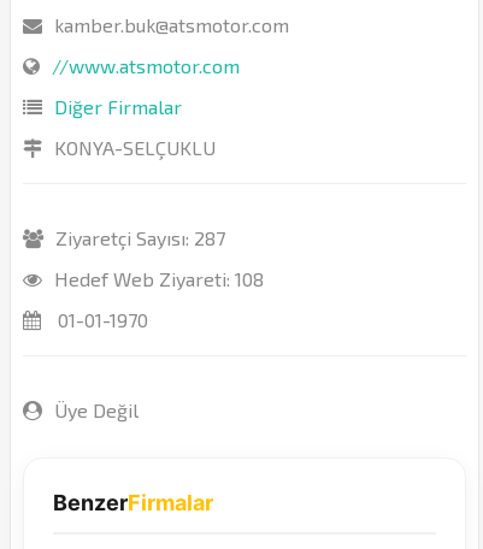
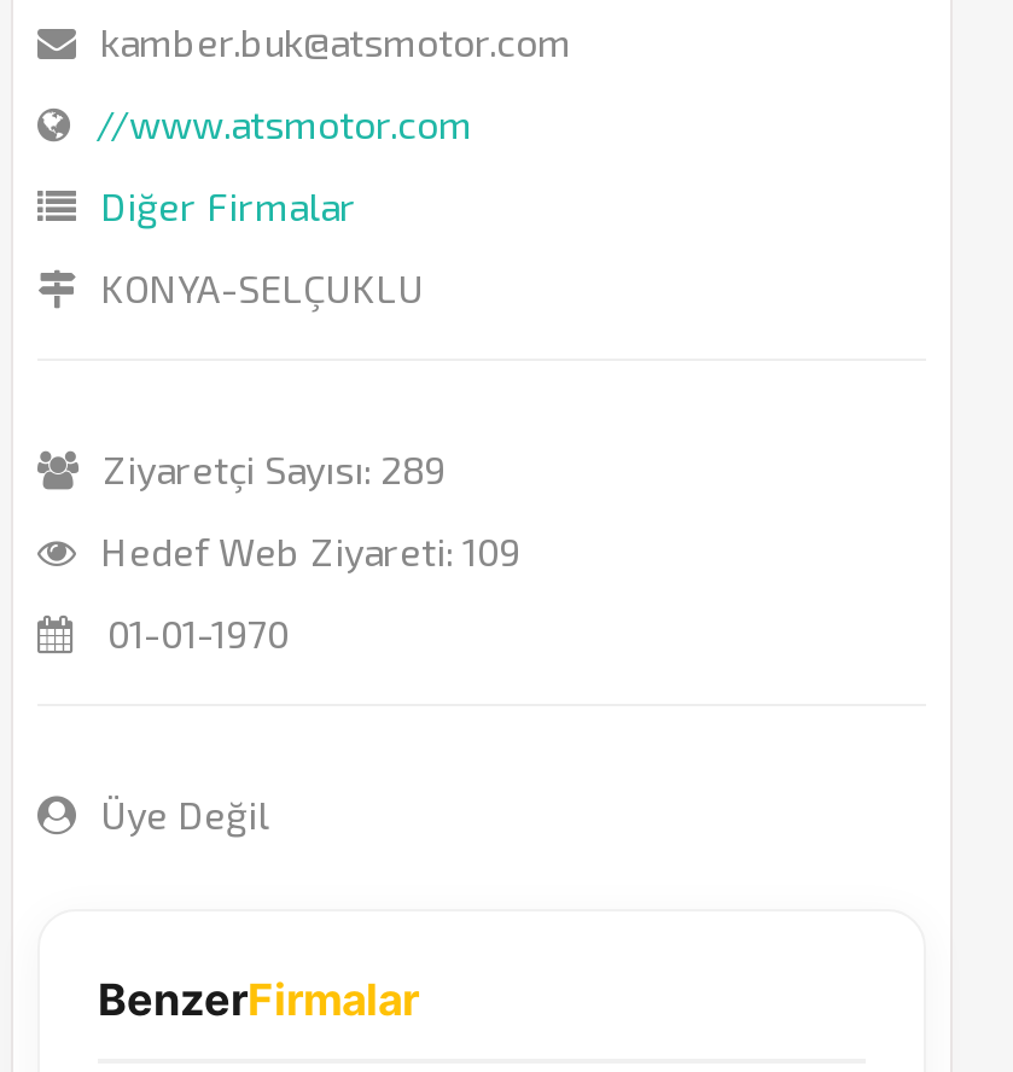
- Ziyaretçi Sayısı: 287
+ Ziyaretçi Sayısı: 289

- Hedef Web Ziyareti: 108
+ Hedef Web Ziyareti: 109
